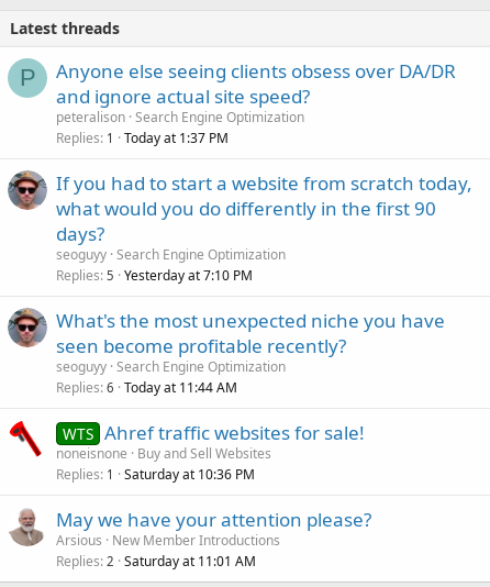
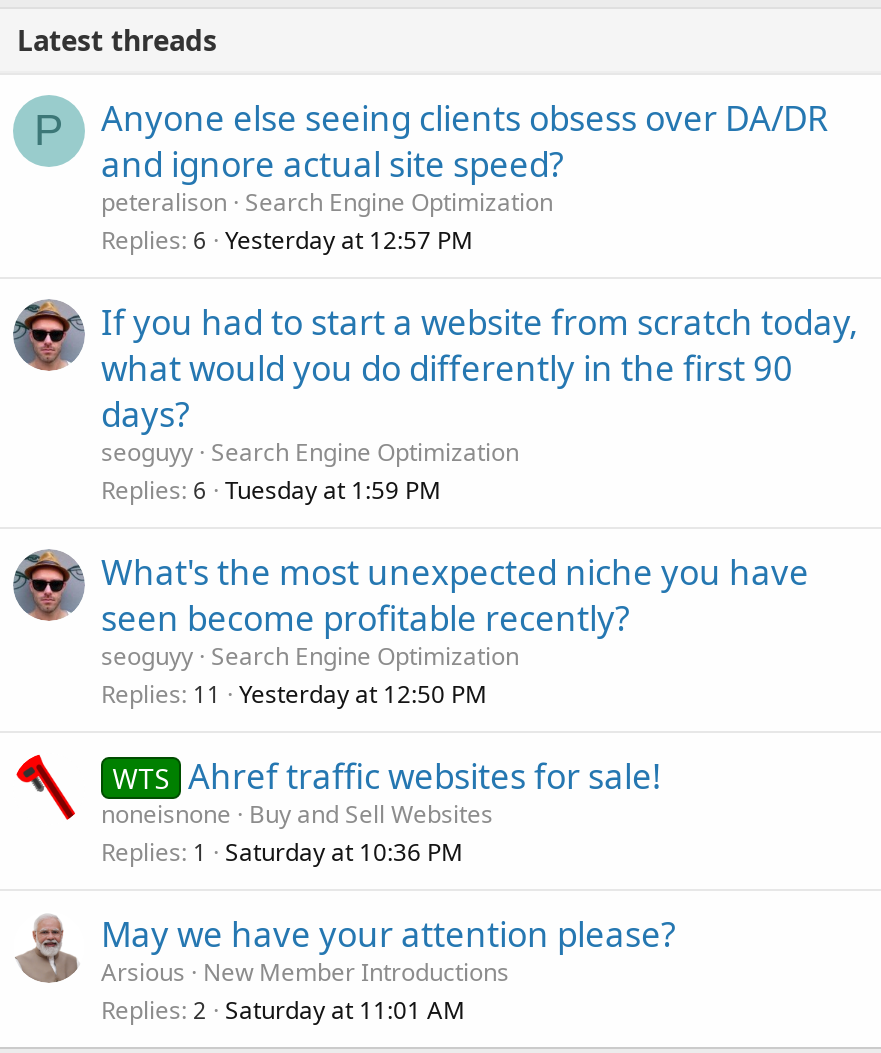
- Replies 1 Today at 1:37 PM
+ Replies 6 Yesterday at 12:57 PM

- Replies 5 Yesterday at 7:10 PM
+ Replies 6 Tuesday at 1:59 PM

- Replies 6 Today at 11:44 AM
+ Replies 11 Yesterday at 12:50 PM
